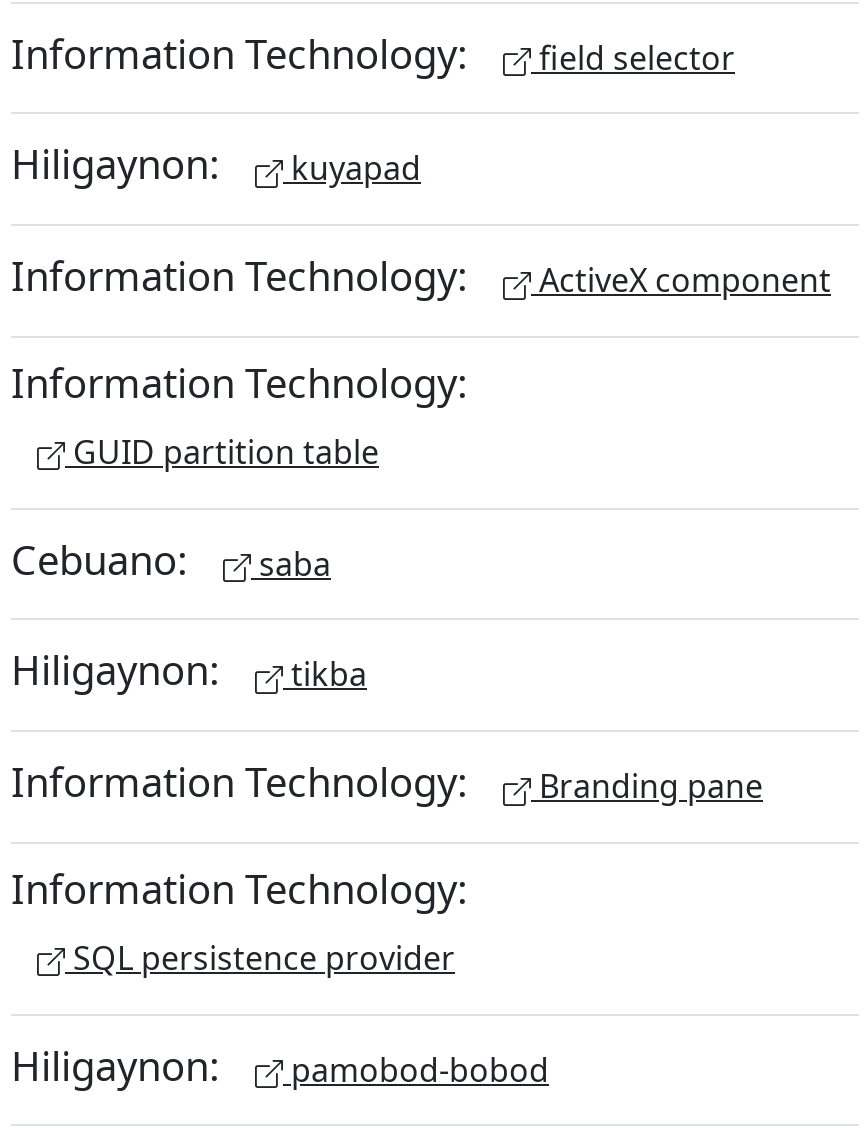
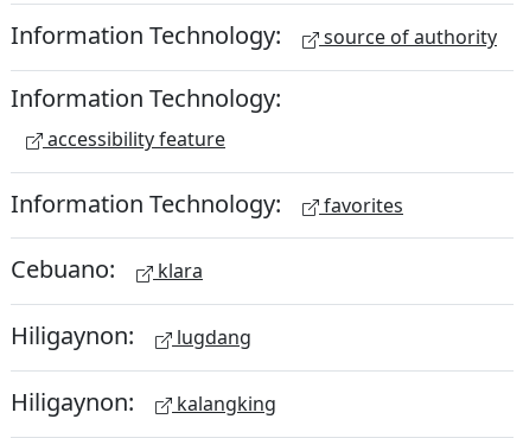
- field selector
- Hiligaynon:
- kuyapad
+ source of authority

- ActiveX component
+ accessibility feature

- GUID partition table
+ favorites

- saba
+ klara

- tikba
- Information Technology:
- Branding pane
- Information Technology:
- SQL persistence provider
+ lugdang

- pamobod-bobod
+ kalangking
